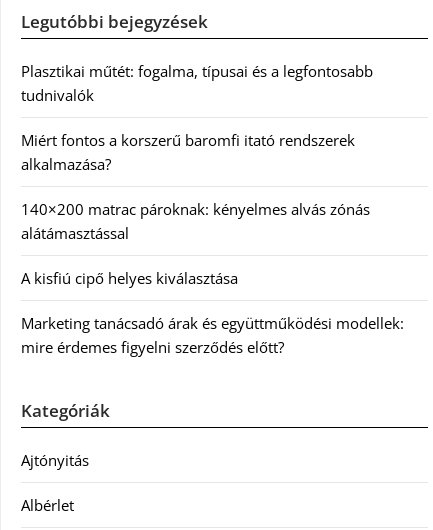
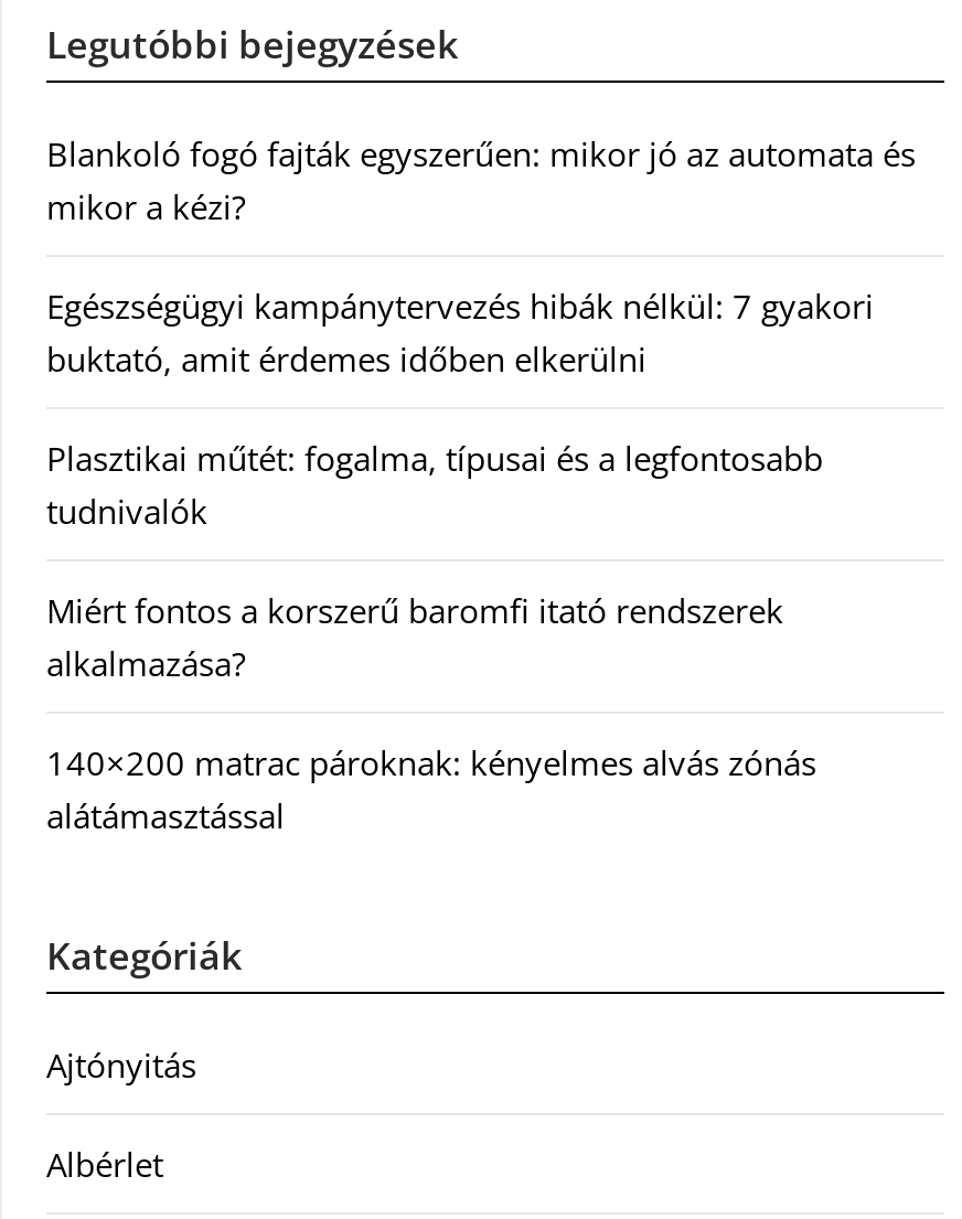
+ Blankoló fogó fajták egyszerűen: mikor jó az automata és
+ mikor a kézi?
+ Egészségügyi kampánytervezés hibák nélkül: 7 gyakori
+ buktató, amit érdemes időben elkerülni

moved down: Plasztikai műtét: fogalma, típusai és a legfontosabb | tudnivalók | Miért fontos a korszerű baromfi itató rendszerek | alkalmazása? | 140×200 matrac pároknak: kényelmes alvás zónás | alátámasztással

- A kisfiú cipő helyes kiválasztása
- Marketing tanácsadó árak és együttműködési modellek:
- mire érdemes figyelni szerződés előtt?
